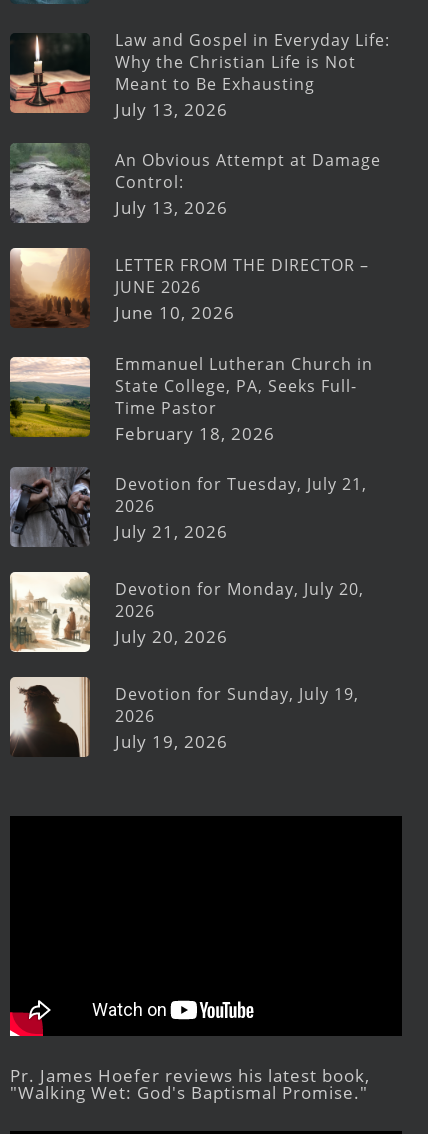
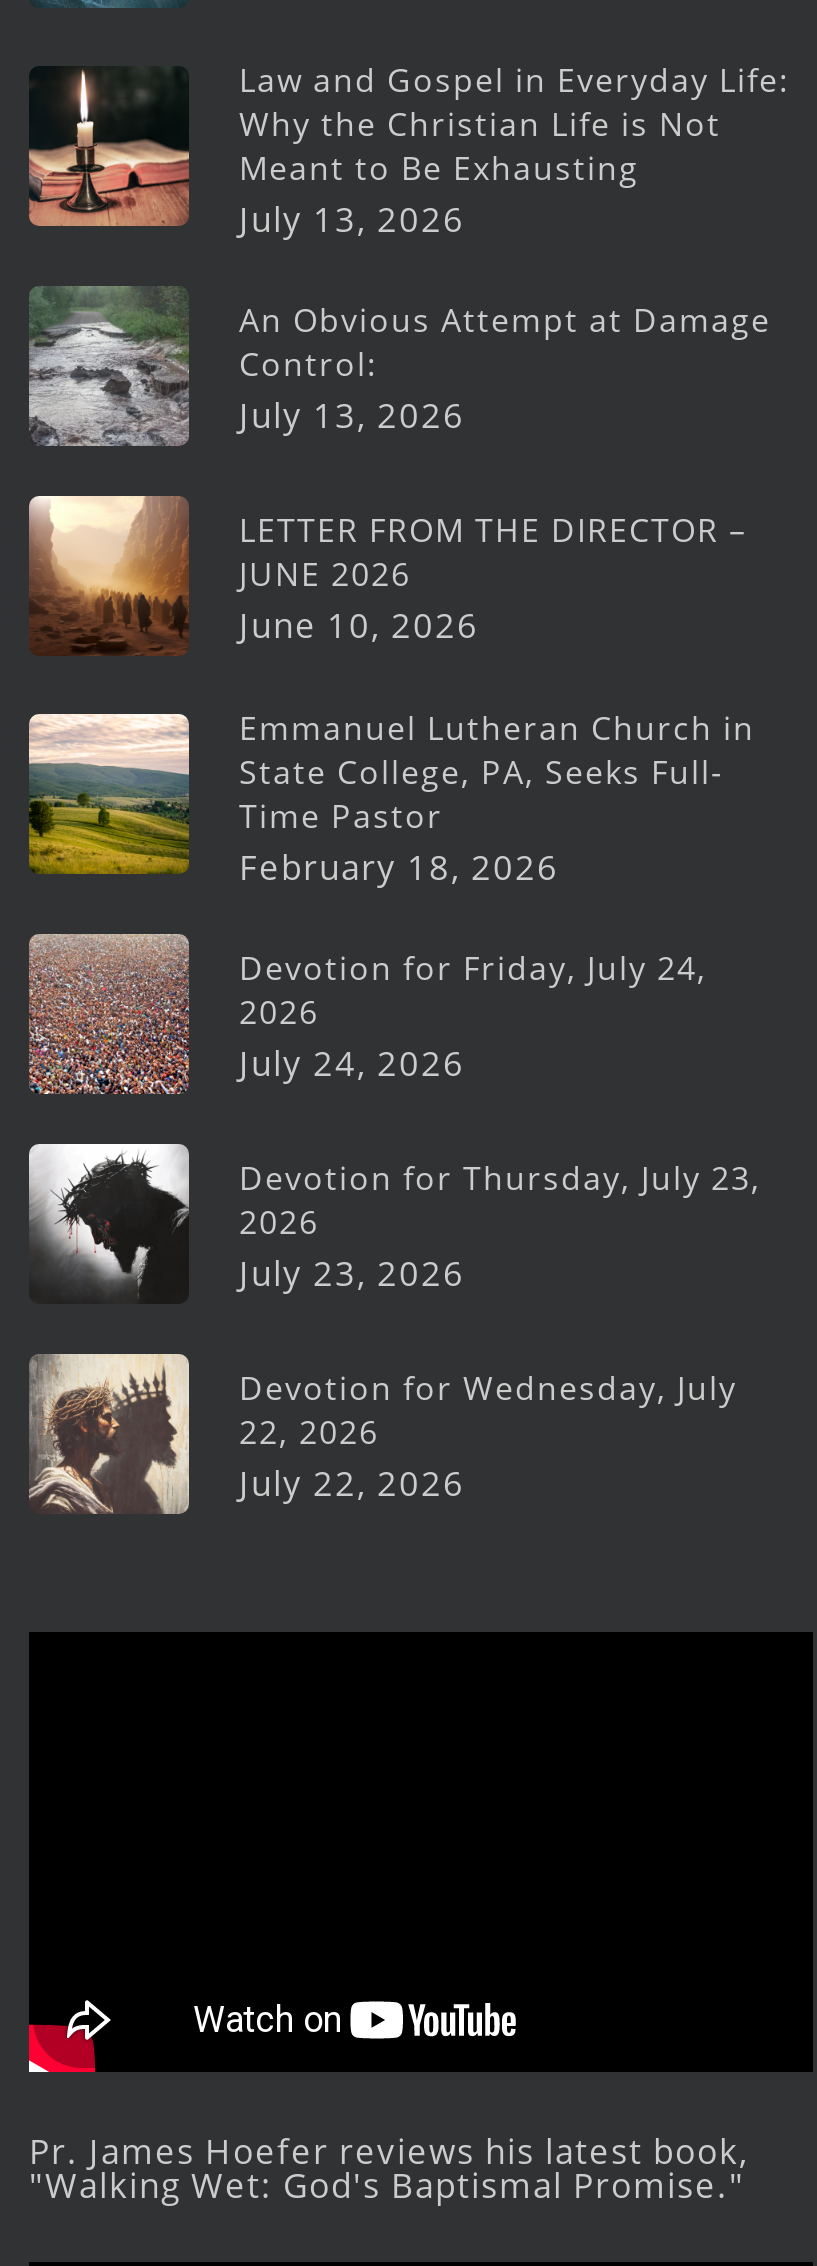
- [image]
- Devotion for Tuesday, July 21,
+ [image]
+ Devotion for Friday, July 24,

- July 21, 2026
+ July 24, 2026

- [image]
- Devotion for Monday, July 20,
+ [image]
+ Devotion for Thursday, July 23,

- July 20, 2026
+ July 23, 2026

- [image]
- Devotion for Sunday, July 19,
- 2026
- July 19, 2026
+ [image]
+ Devotion for Wednesday, July
+ 22, 2026
+ July 22, 2026
